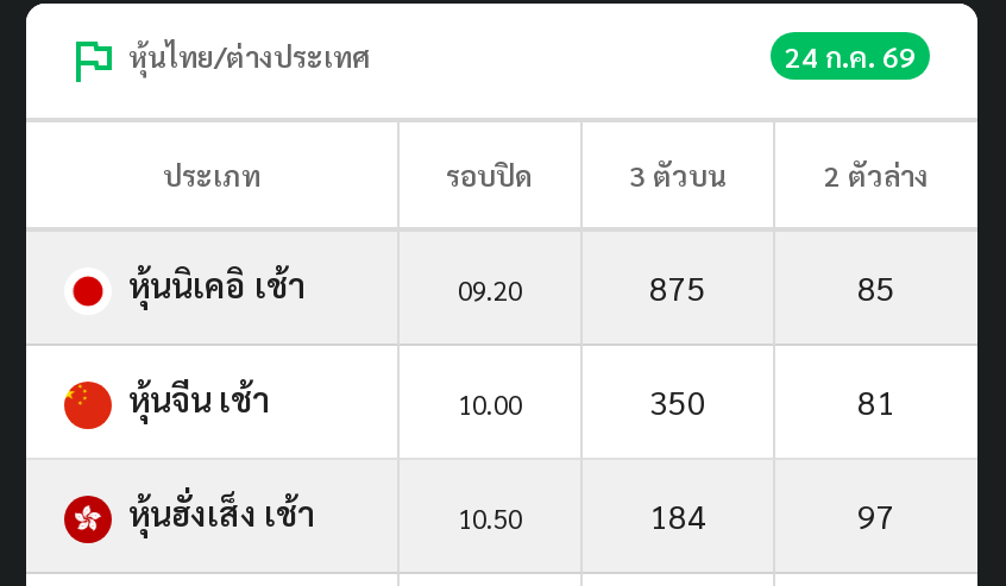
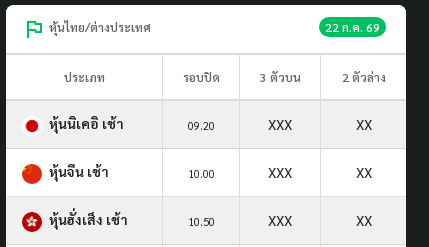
- 24 ก.ค. 69
+ 22 ก.ค. 69

- 875
- 85
+ XXX
+ XX

- 350
- 81
+ XXX
+ XX

- 184
- 97
+ XXX
+ XX
